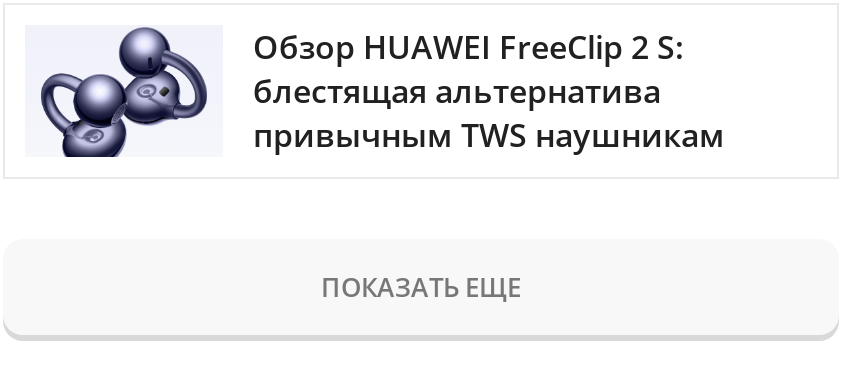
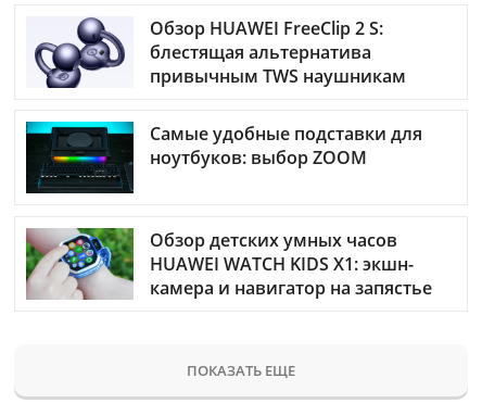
+ [image]
+ Самые удобные подставки для
+ ноутбуков: выбор ZOOM
+ Обзор детских умных часов
+ HUAWEI WATCH KIDS X1: экшн-
+ камера и навигатор на запястье

+ [image]
